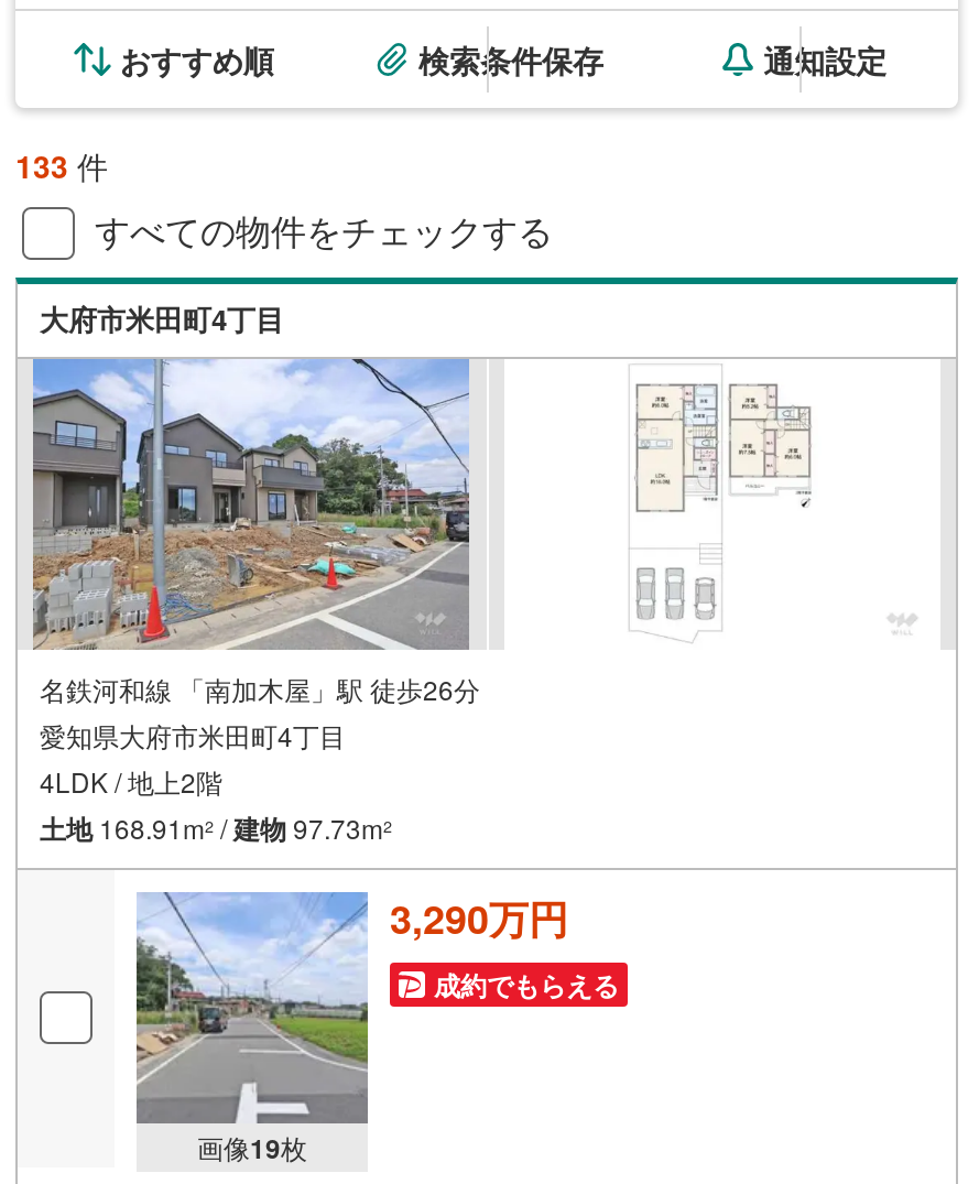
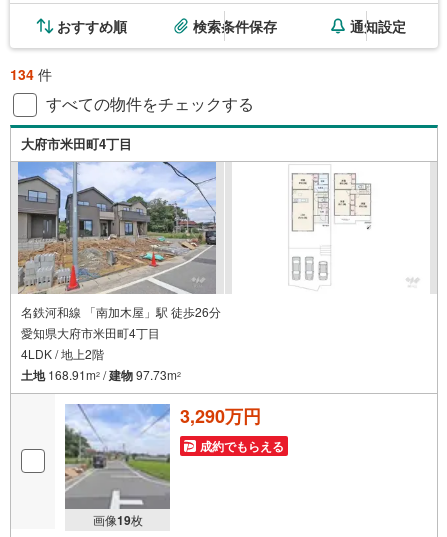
- 133件
+ 134件
